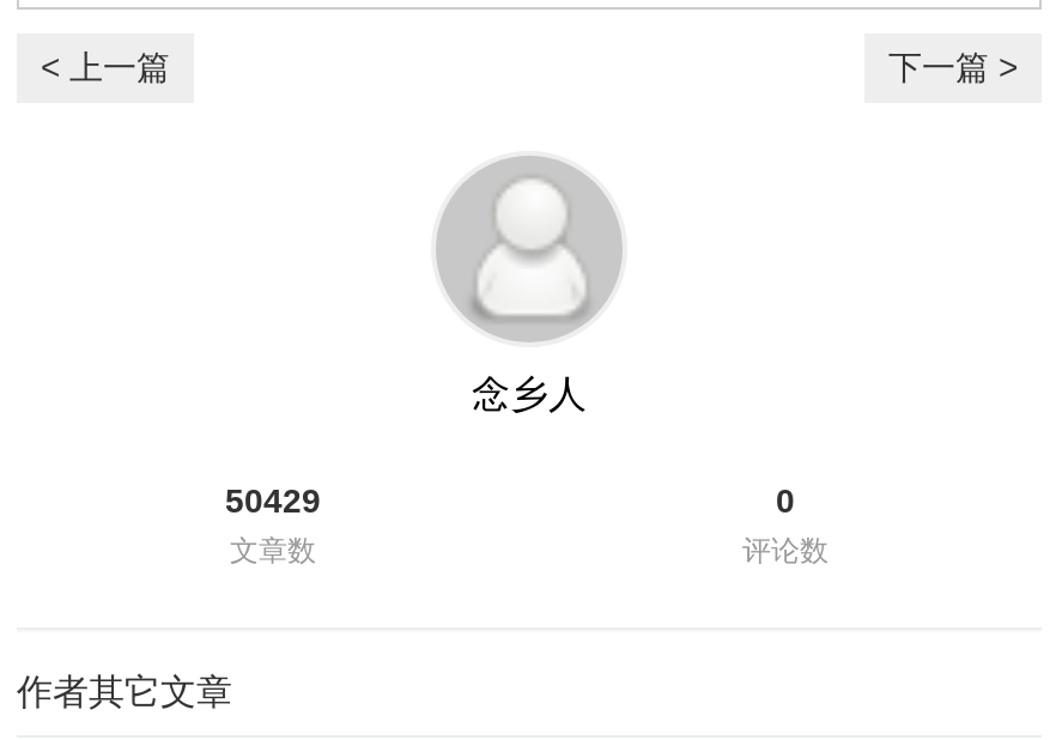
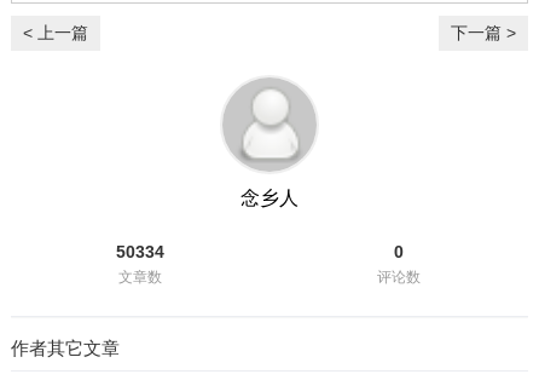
- 50429
+ 50334
